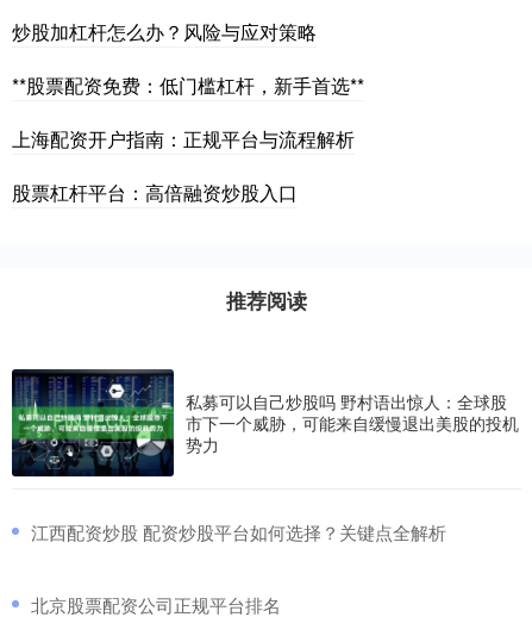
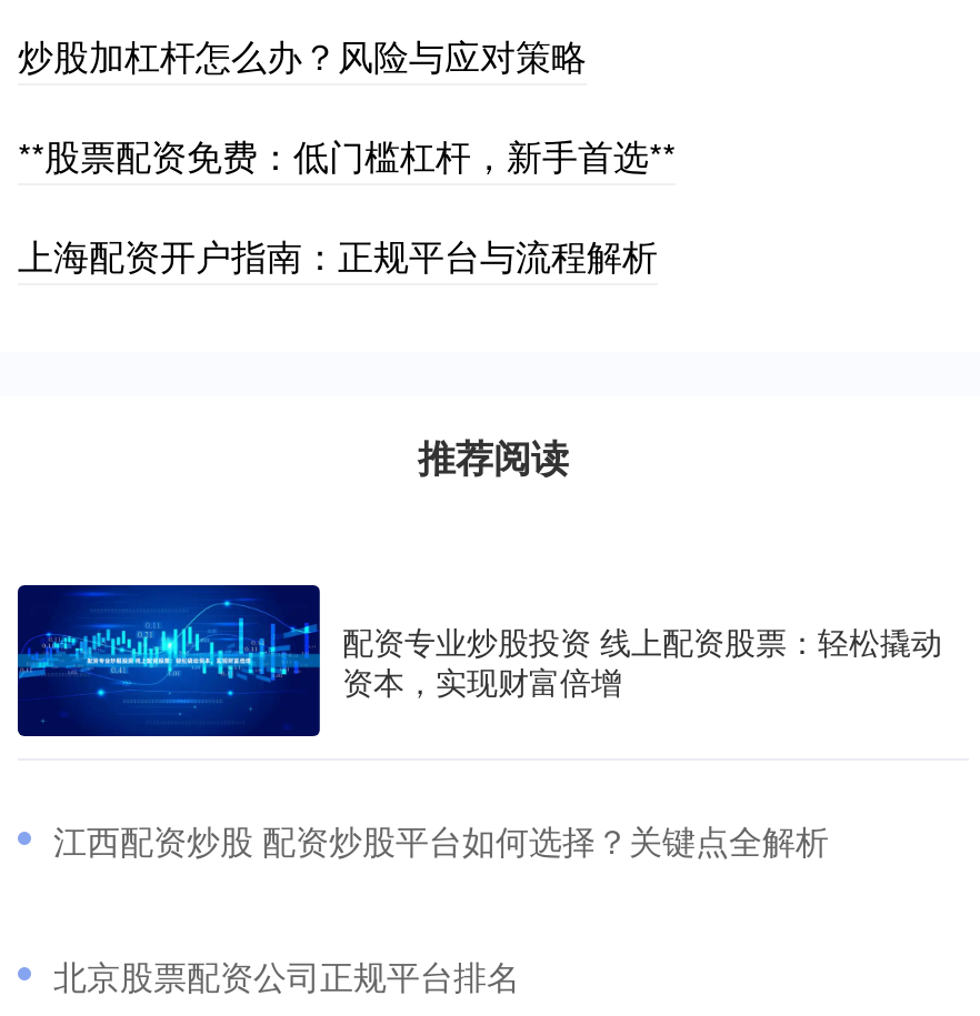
- 股票杠杆平台：高倍融资炒股入口

- [image]
- 私募可以自己炒股吗 野村语出惊人：全球股
- 市下一个威胁，可能来自缓慢退出美股的投机
- 势力
+ [image]
+ 配资专业炒股投资 线上配资股票：轻松撬动
+ 资本，实现财富倍增
